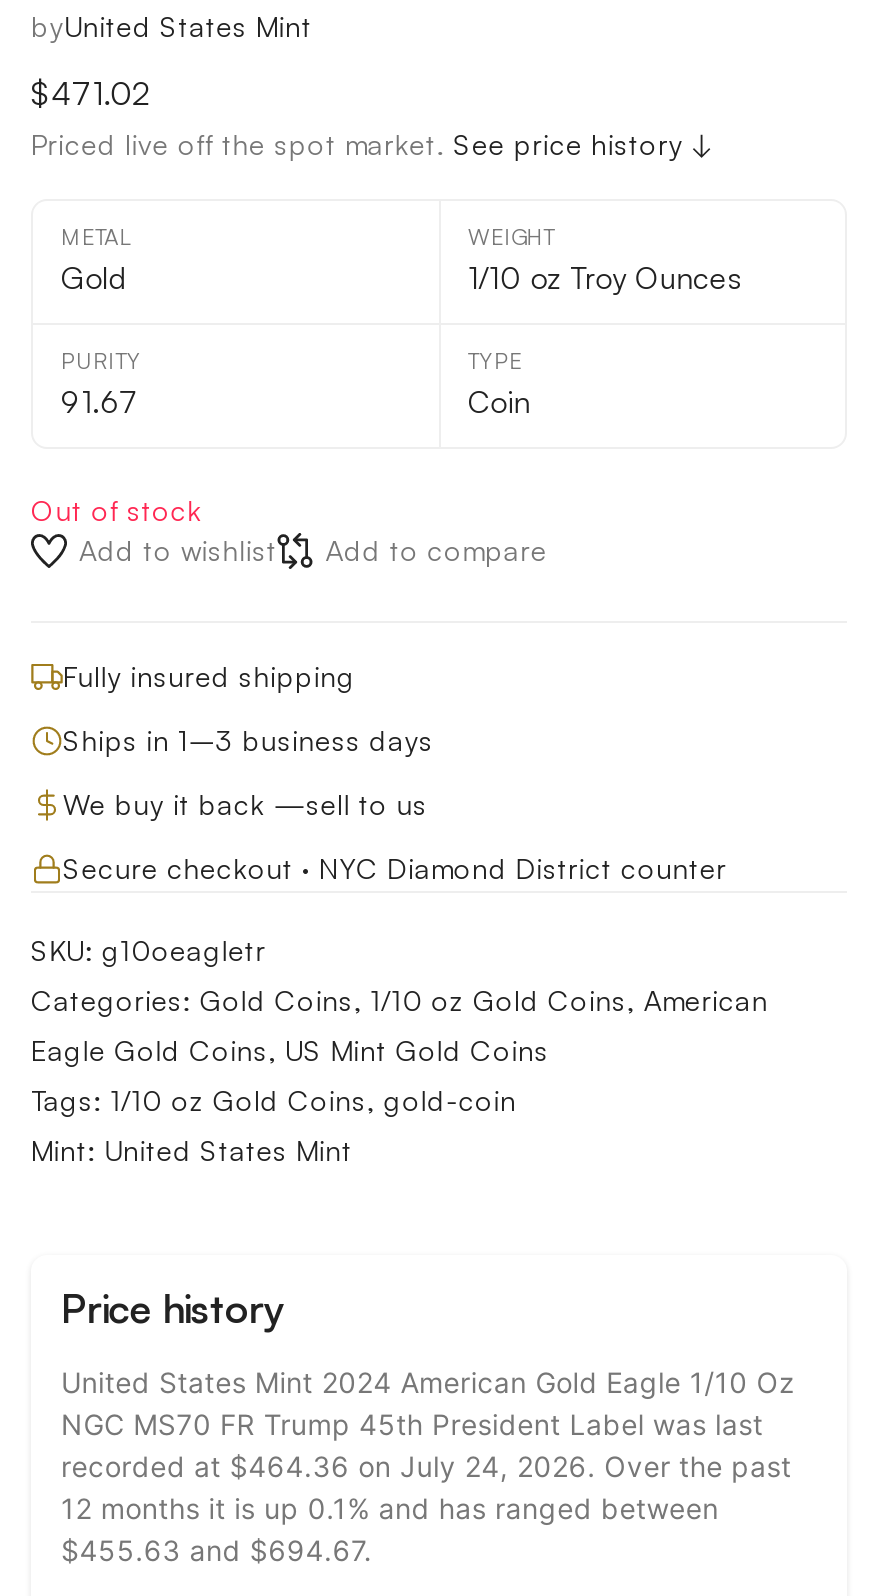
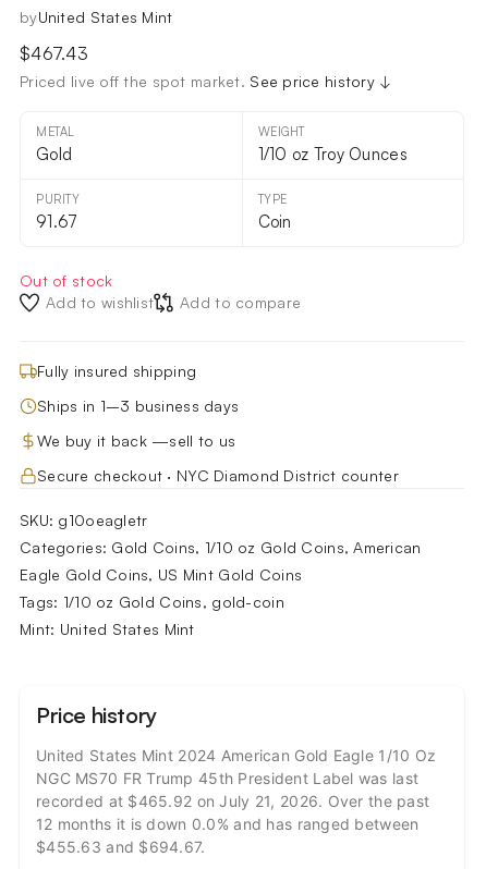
- $471.02
+ $467.43

- recorded at $464.36 on July 24, 2026. Over the past
+ recorded at $465.92 on July 21, 2026. Over the past

- 12 months it is up 0.1% and has ranged between
+ 12 months it is down 0.0% and has ranged between
